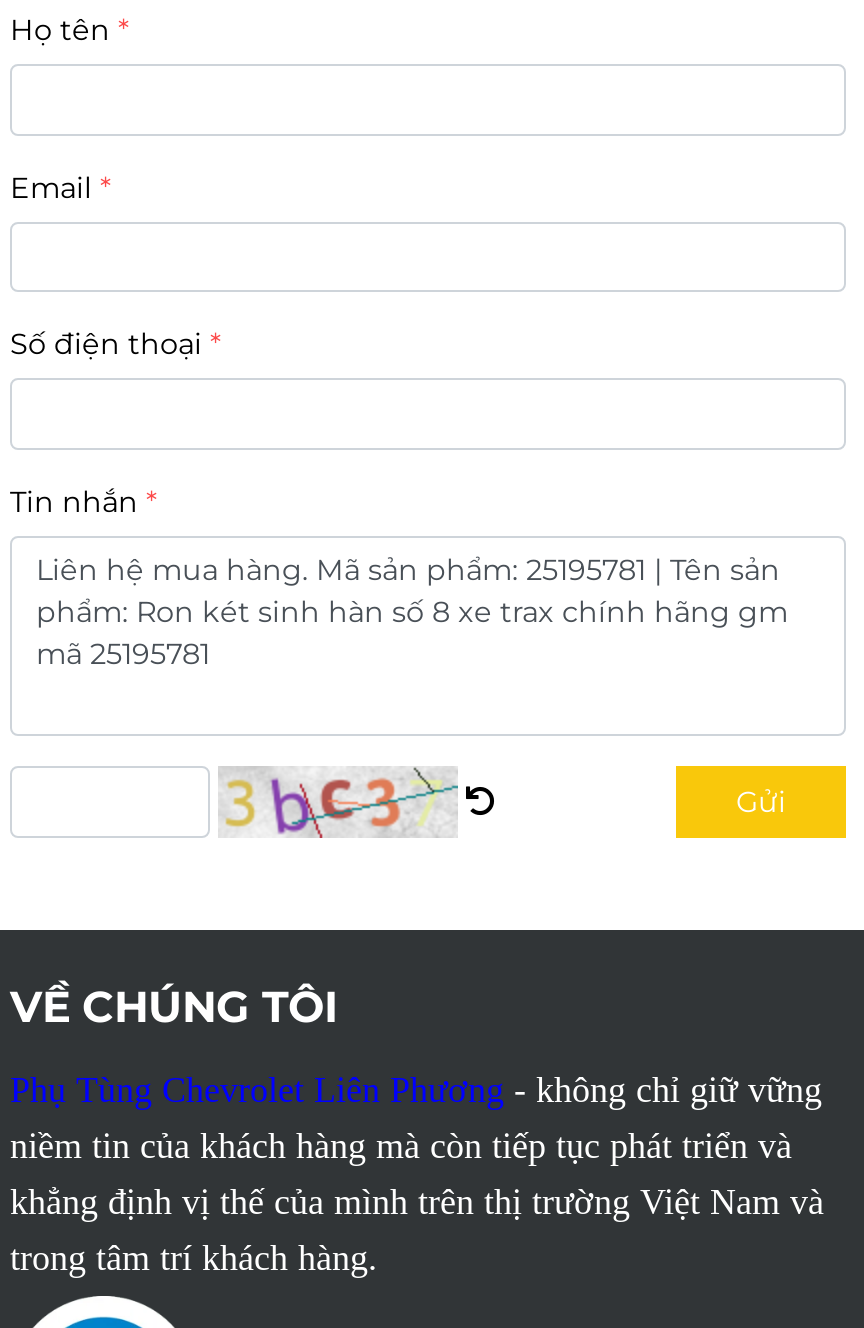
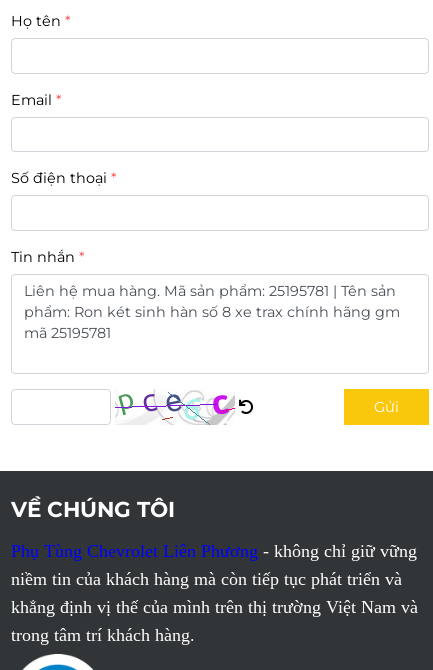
- [image]
+ [image]
